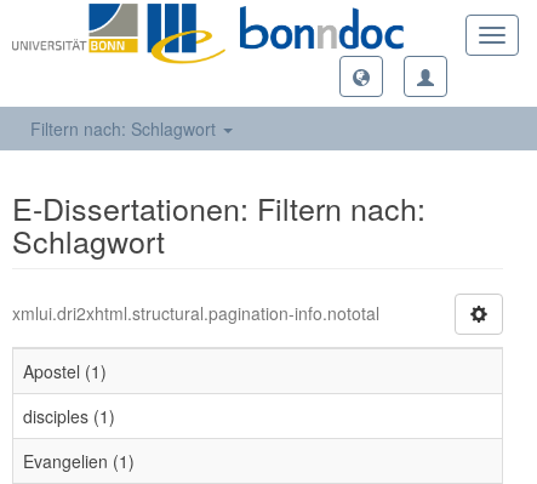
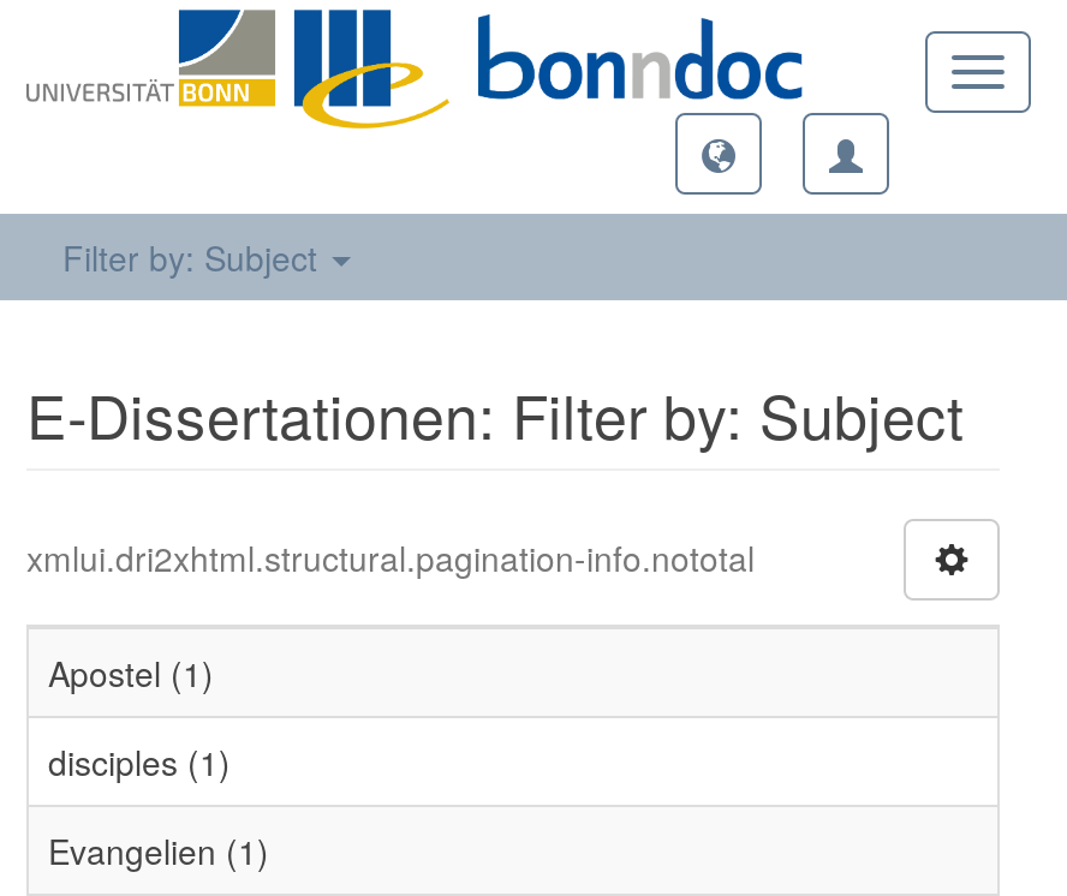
- Filtern nach: Schlagwort
+ Filter by: Subject

- E-Dissertationen: Filtern nach:
- Schlagwort
+ E-Dissertationen: Filter by: Subject
